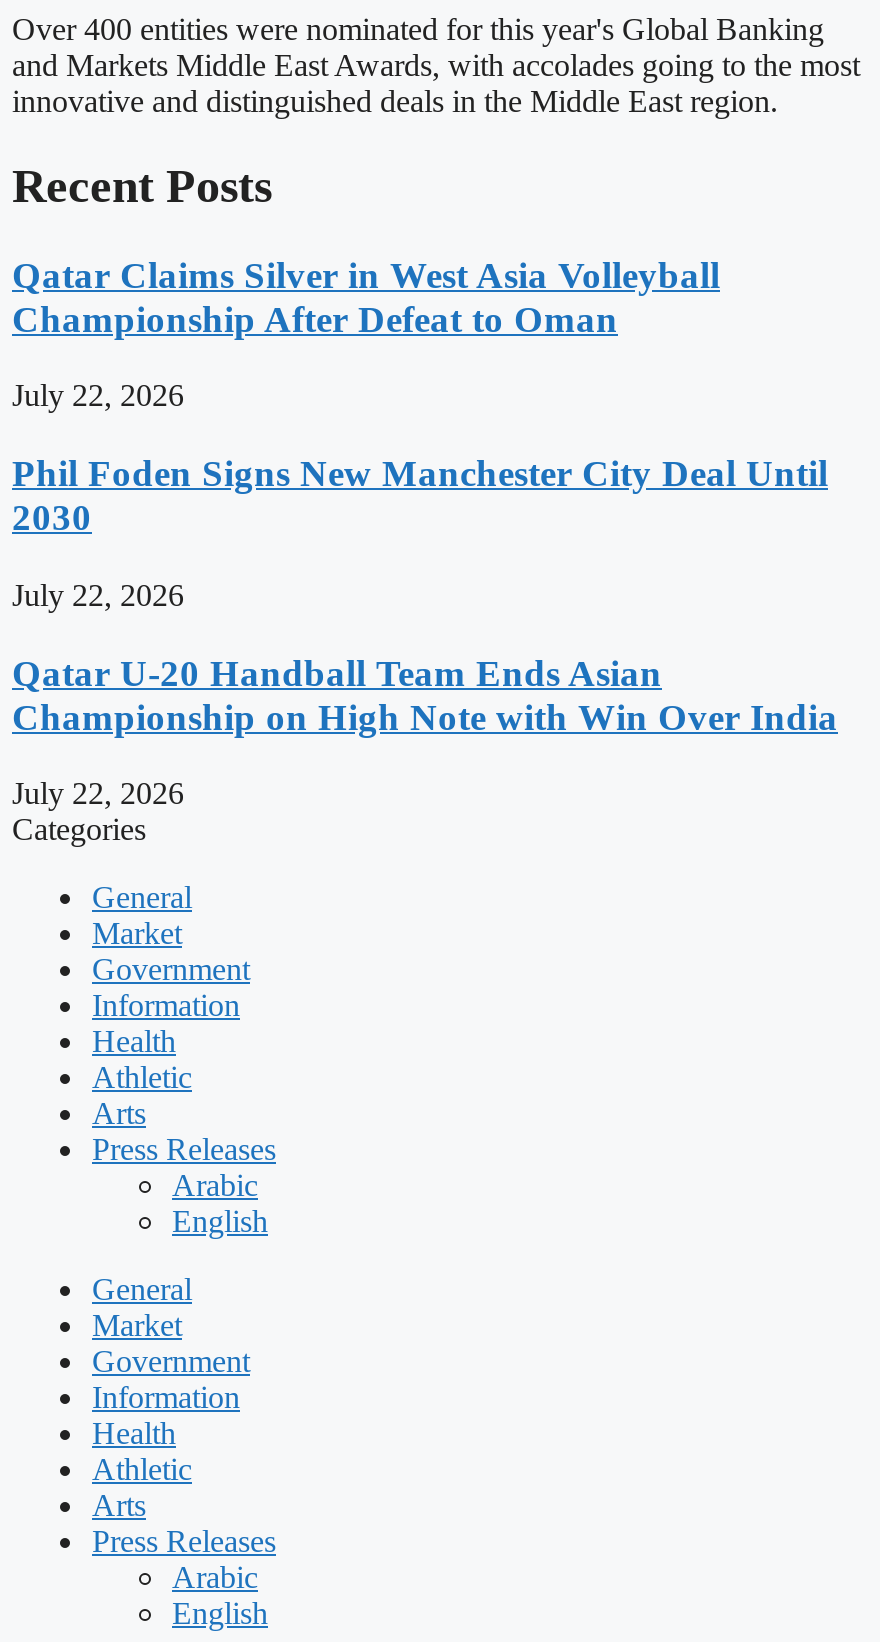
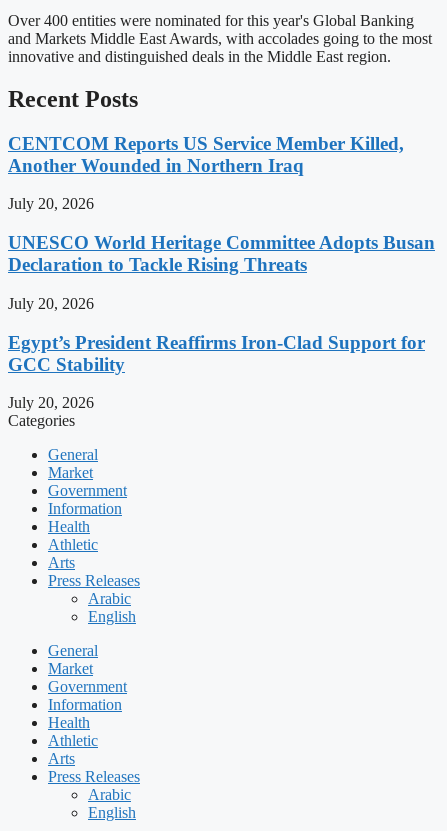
- Qatar Claims Silver in West Asia Volleyball
- Championship After Defeat to Oman
+ CENTCOM Reports US Service Member Killed,
+ Another Wounded in Northern Iraq

- July 22, 2026
+ July 20, 2026

- Phil Foden Signs New Manchester City Deal Until
- 2030
+ UNESCO World Heritage Committee Adopts Busan
+ Declaration to Tackle Rising Threats

- July 22, 2026
+ July 20, 2026

- Qatar U-20 Handball Team Ends Asian
- Championship on High Note with Win Over India
+ Egypt’s President Reaffirms Iron-Clad Support for
+ GCC Stability

- July 22, 2026
+ July 20, 2026
